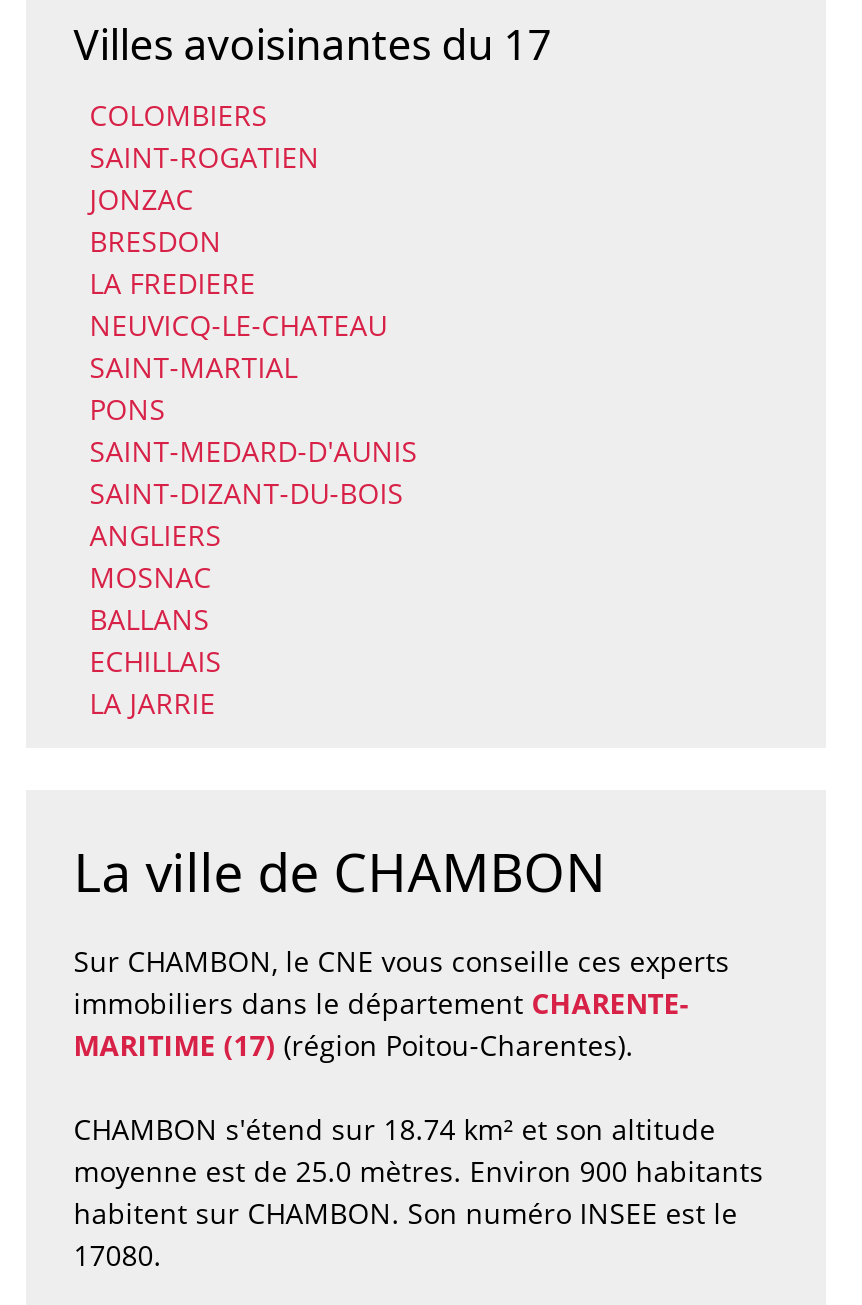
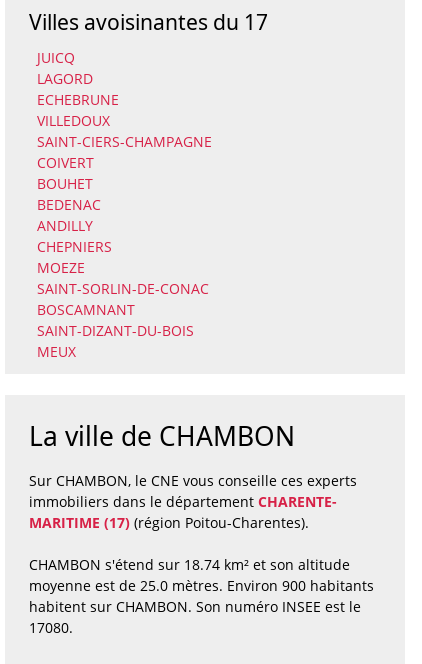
- COLOMBIERS
- SAINT-ROGATIEN
- JONZAC
- BRESDON
- LA FREDIERE
- NEUVICQ-LE-CHATEAU
- SAINT-MARTIAL
- PONS
- SAINT-MEDARD-D'AUNIS
+ JUICQ
+ LAGORD
+ ECHEBRUNE
+ VILLEDOUX
+ SAINT-CIERS-CHAMPAGNE
+ COIVERT
+ BOUHET
+ BEDENAC
+ ANDILLY
+ CHEPNIERS
+ MOEZE
+ SAINT-SORLIN-DE-CONAC
+ BOSCAMNANT

moved down: SAINT-DIZANT-DU-BOIS

- ANGLIERS
- MOSNAC
- BALLANS
- ECHILLAIS
- LA JARRIE
+ MEUX
